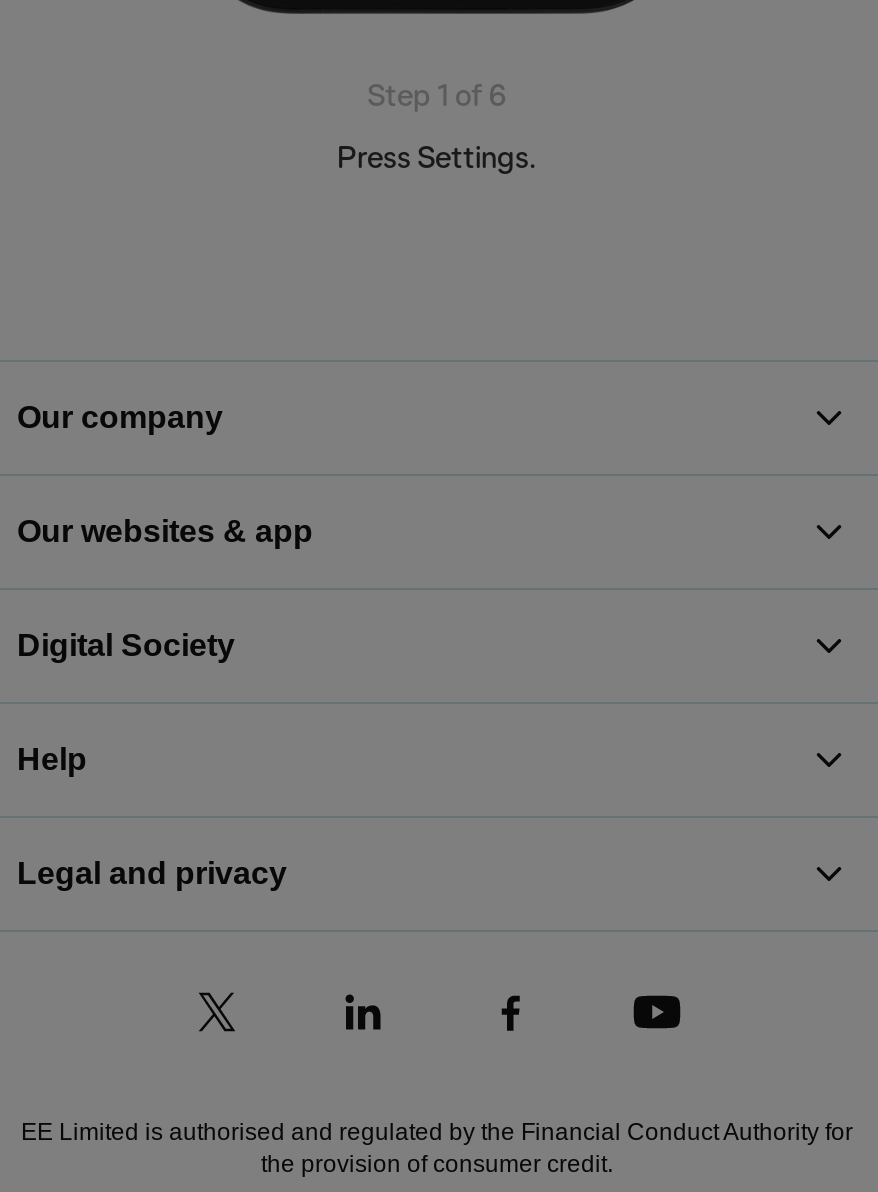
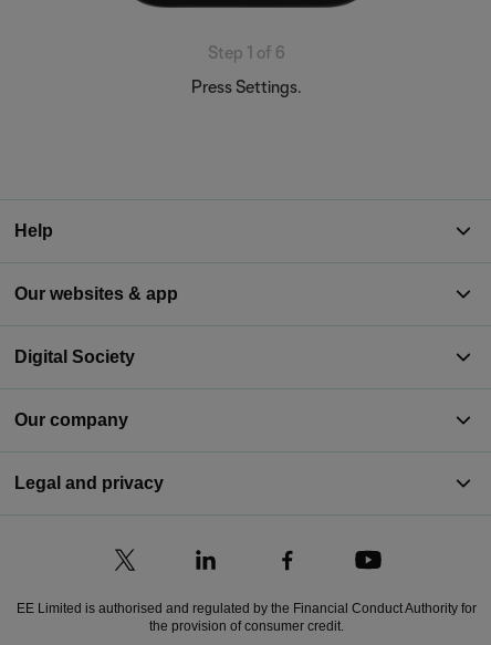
moved down: Our company

moved up: Help
